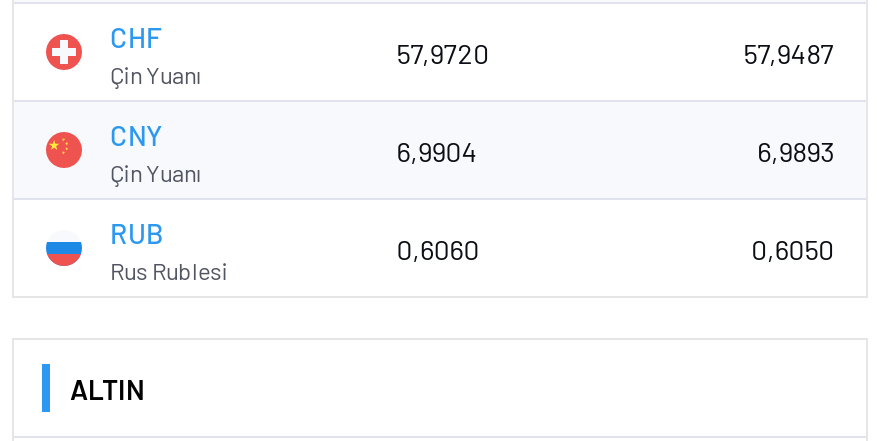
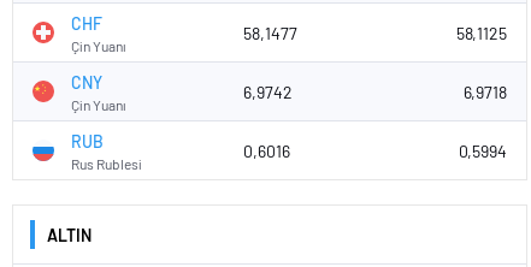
- 57,9720
+ 58,1477

- 57,9487
+ 58,1125

- 6,9904
+ 6,9742

- 6,9893
+ 6,9718

- 0,6060
+ 0,6016

- 0,6050
+ 0,5994
